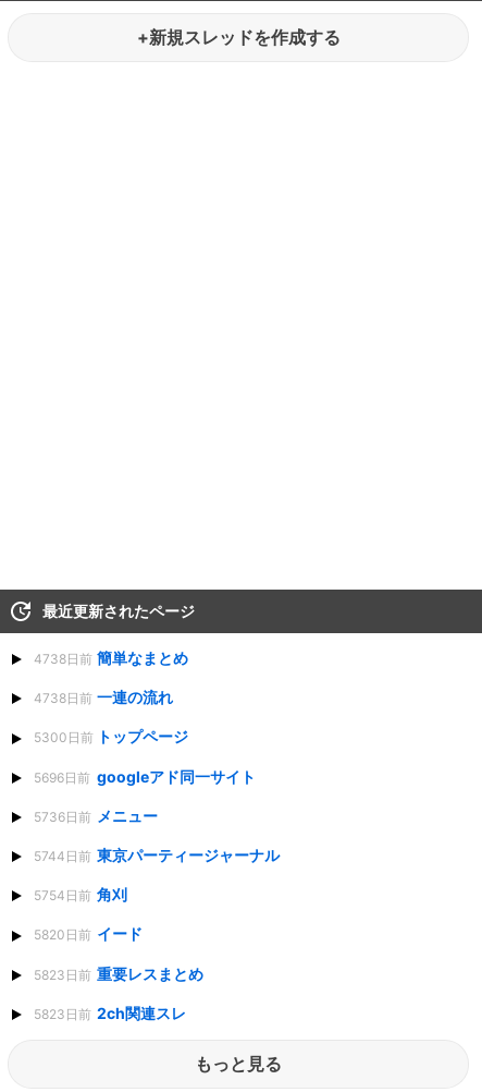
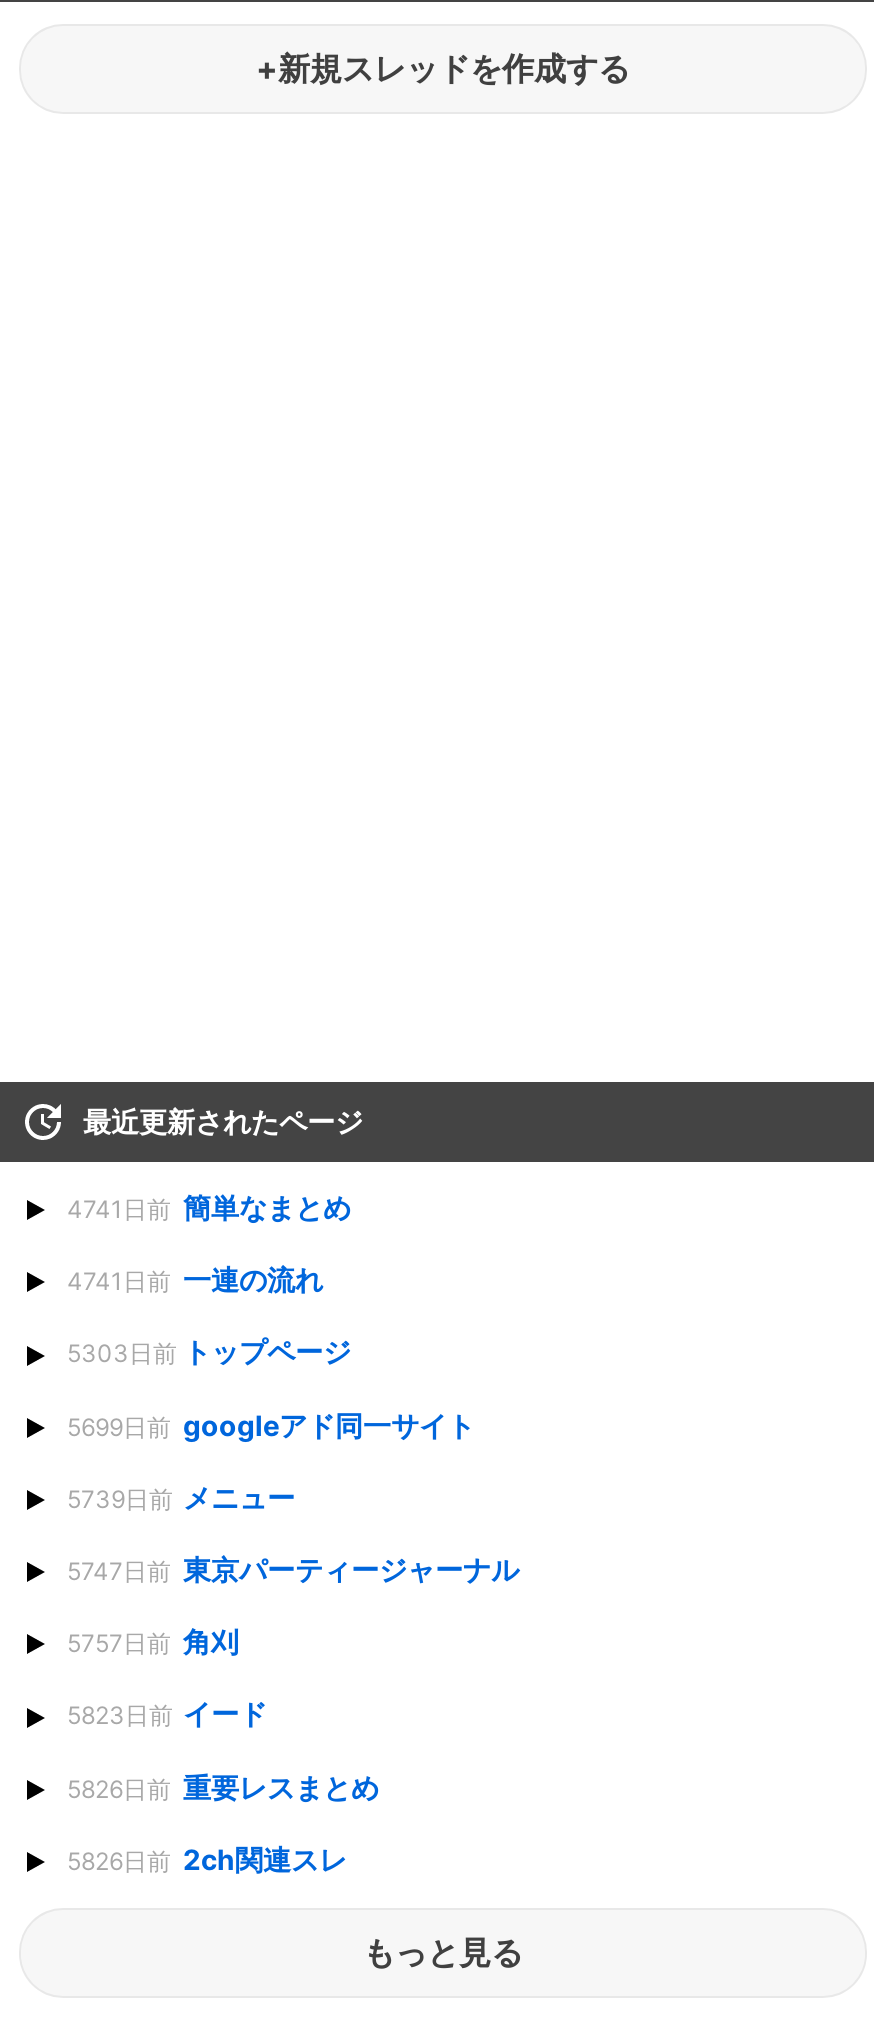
- 4738日前 簡単なまとめ
+ 4741日前 簡単なまとめ

- 4738日前 一連の流れ
+ 4741日前 一連の流れ

- 5300日前 トップページ
+ 5303日前 トップページ

- 5696日前 googleアド同一サイト
+ 5699日前 googleアド同一サイト

- 5736日前 メニュー
+ 5739日前 メニュー

- 5744日前 東京パーティージャーナル
+ 5747日前 東京パーティージャーナル

- 5754日前 角刈
+ 5757日前 角刈

- 5820日前 イード
+ 5823日前 イード

- 5823日前 重要レスまとめ
+ 5826日前 重要レスまとめ

- 5823日前 2ch関連スレ
+ 5826日前 2ch関連スレ
